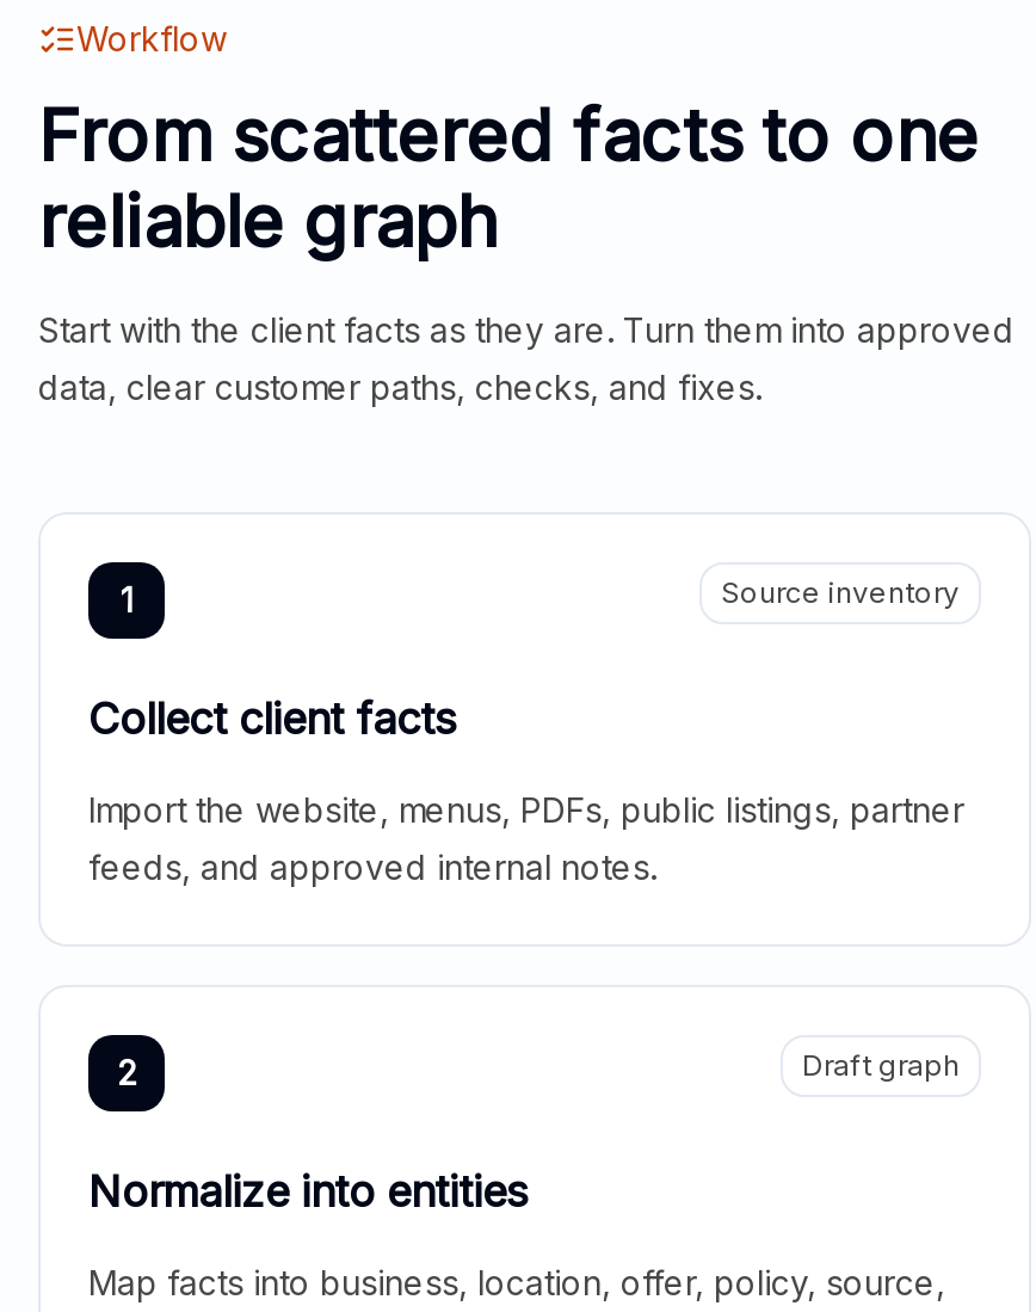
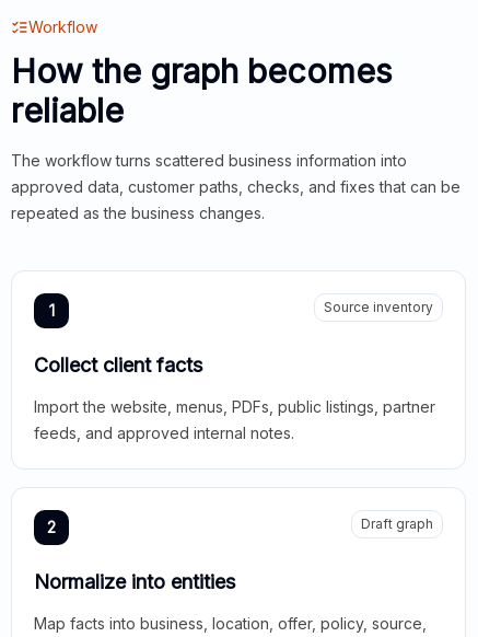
- From scattered facts to one
- reliable graph
+ How the graph becomes
+ reliable

- Start with the client facts as they are. Turn them into approved
- data, clear customer paths, checks, and fixes.
+ The workflow turns scattered business information into
+ approved data, customer paths, checks, and fixes that can be
+ repeated as the business changes.
